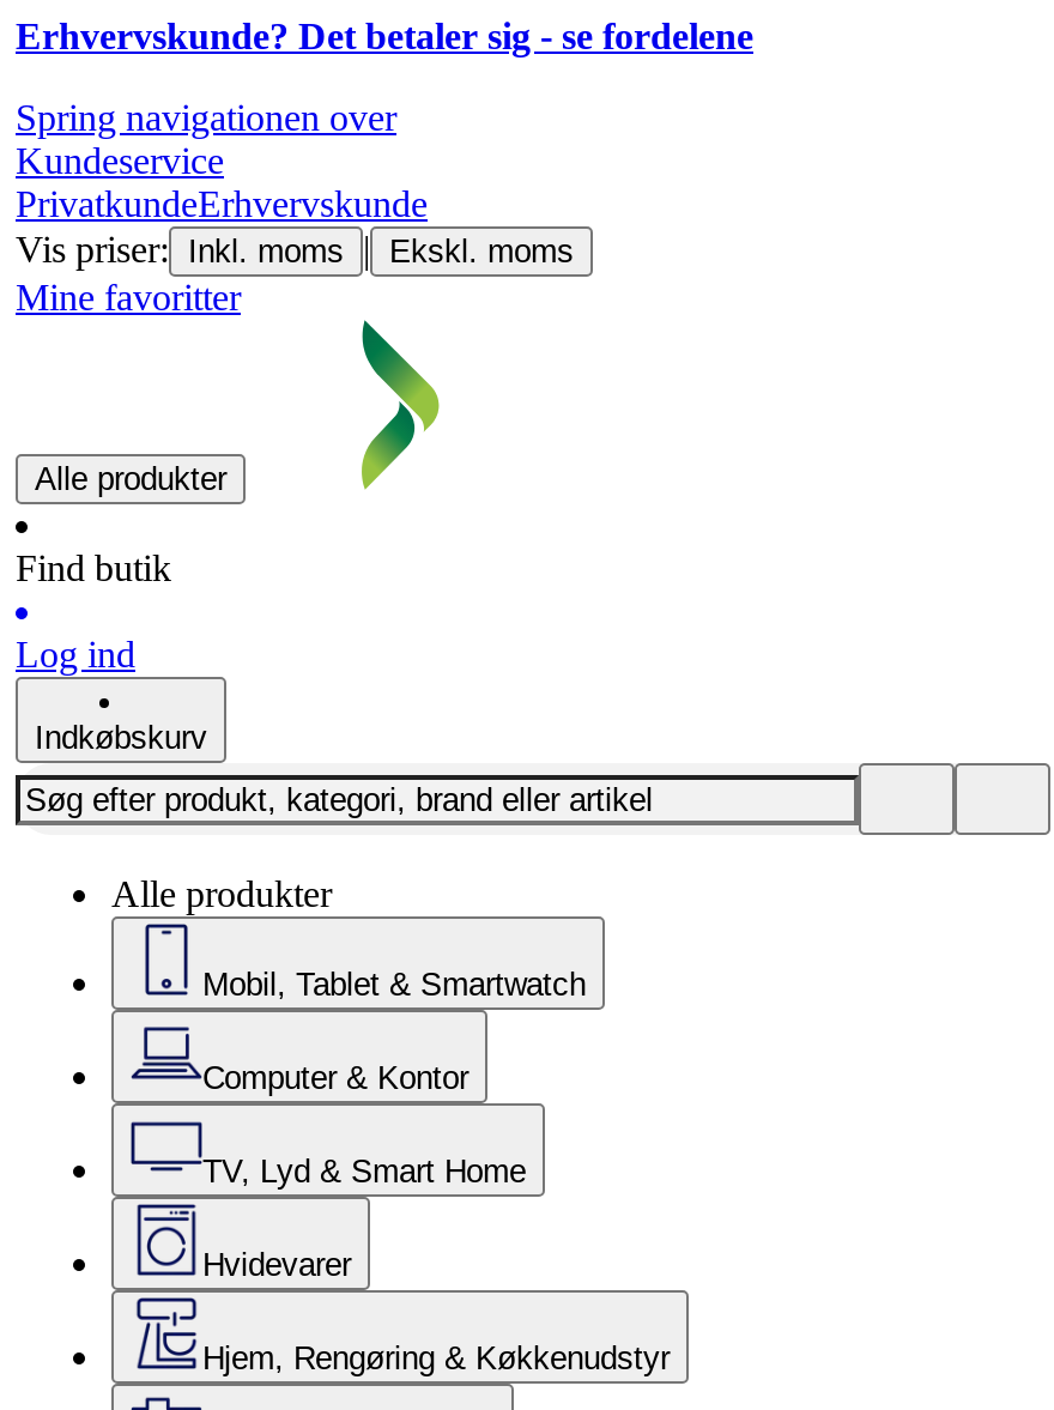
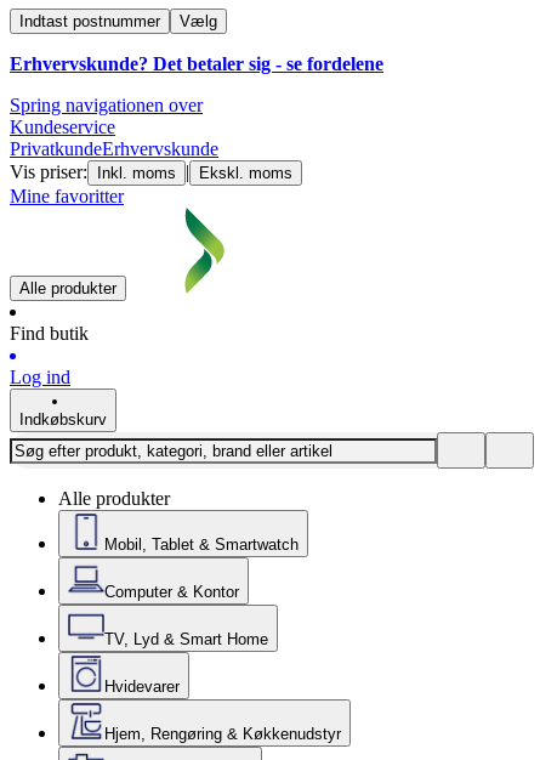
+ Indtast postnummer
+ Vælg
